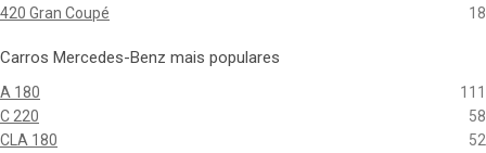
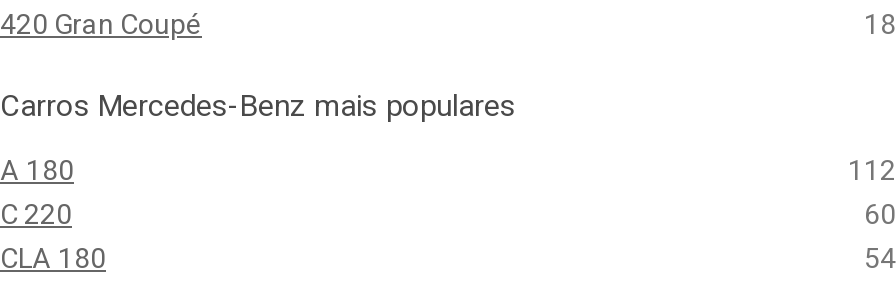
- 111
+ 112

- 58
+ 60

- 52
+ 54
